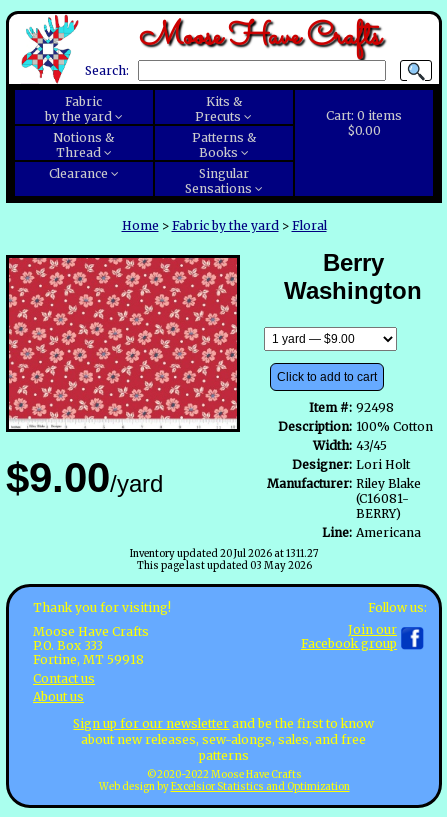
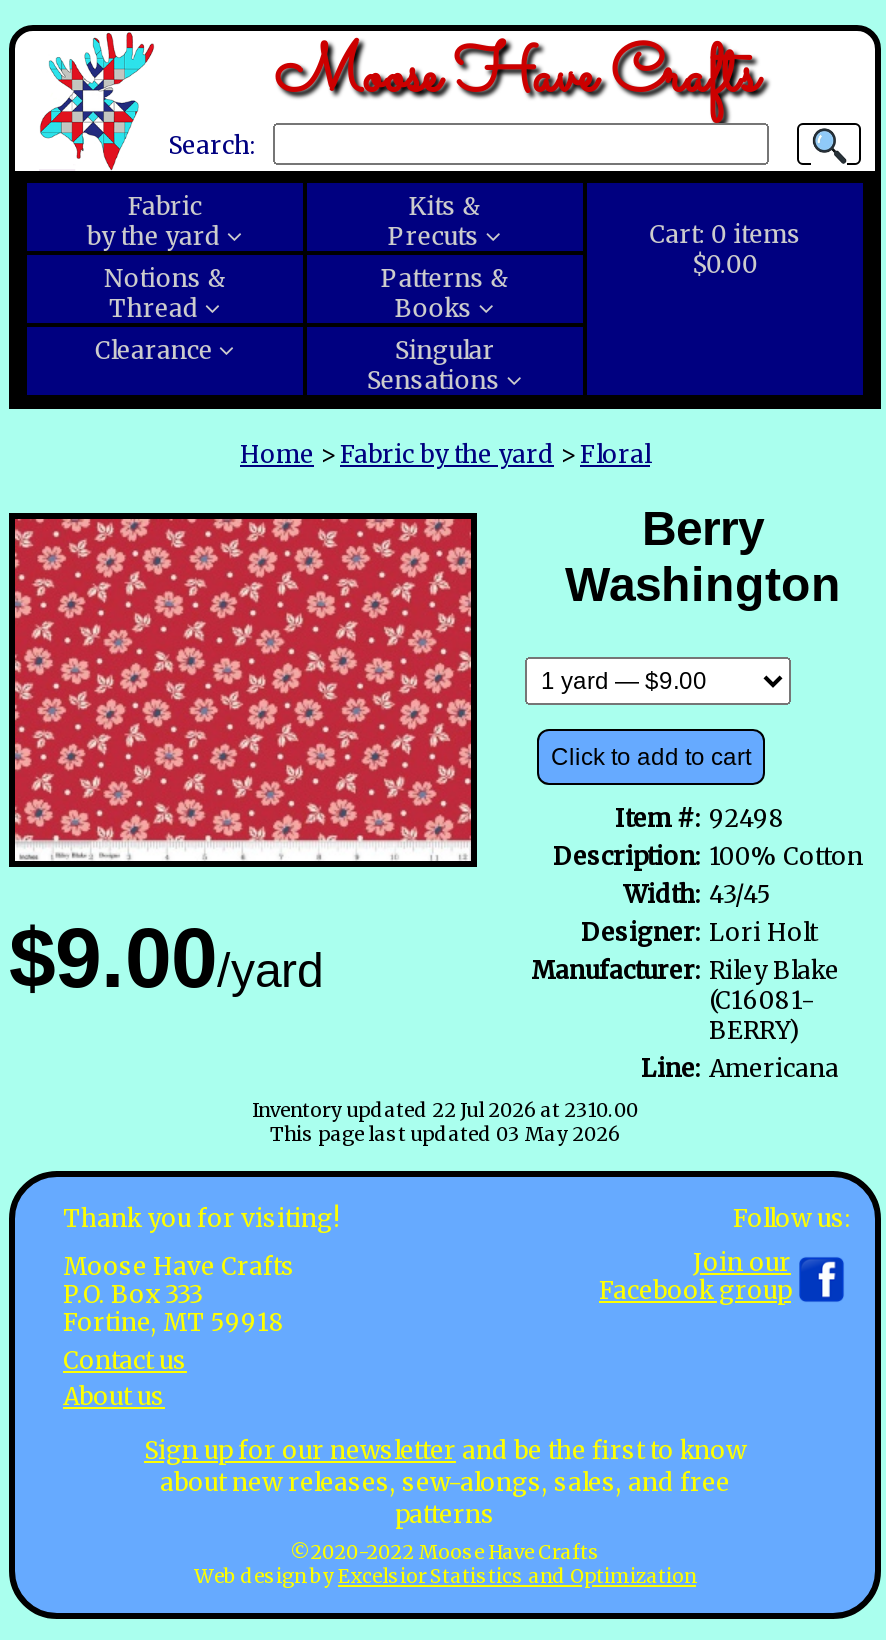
- Inventory updated 20 Jul 2026 at 1311.27
+ Inventory updated 22 Jul 2026 at 2310.00
